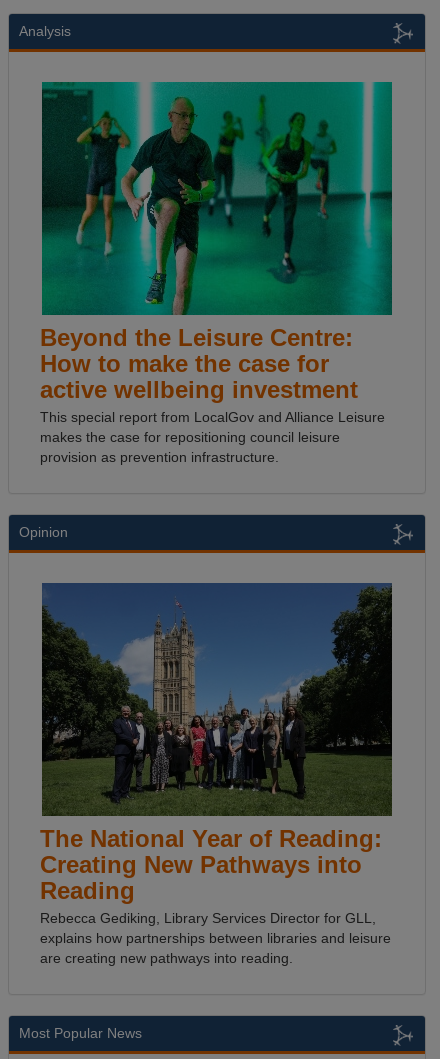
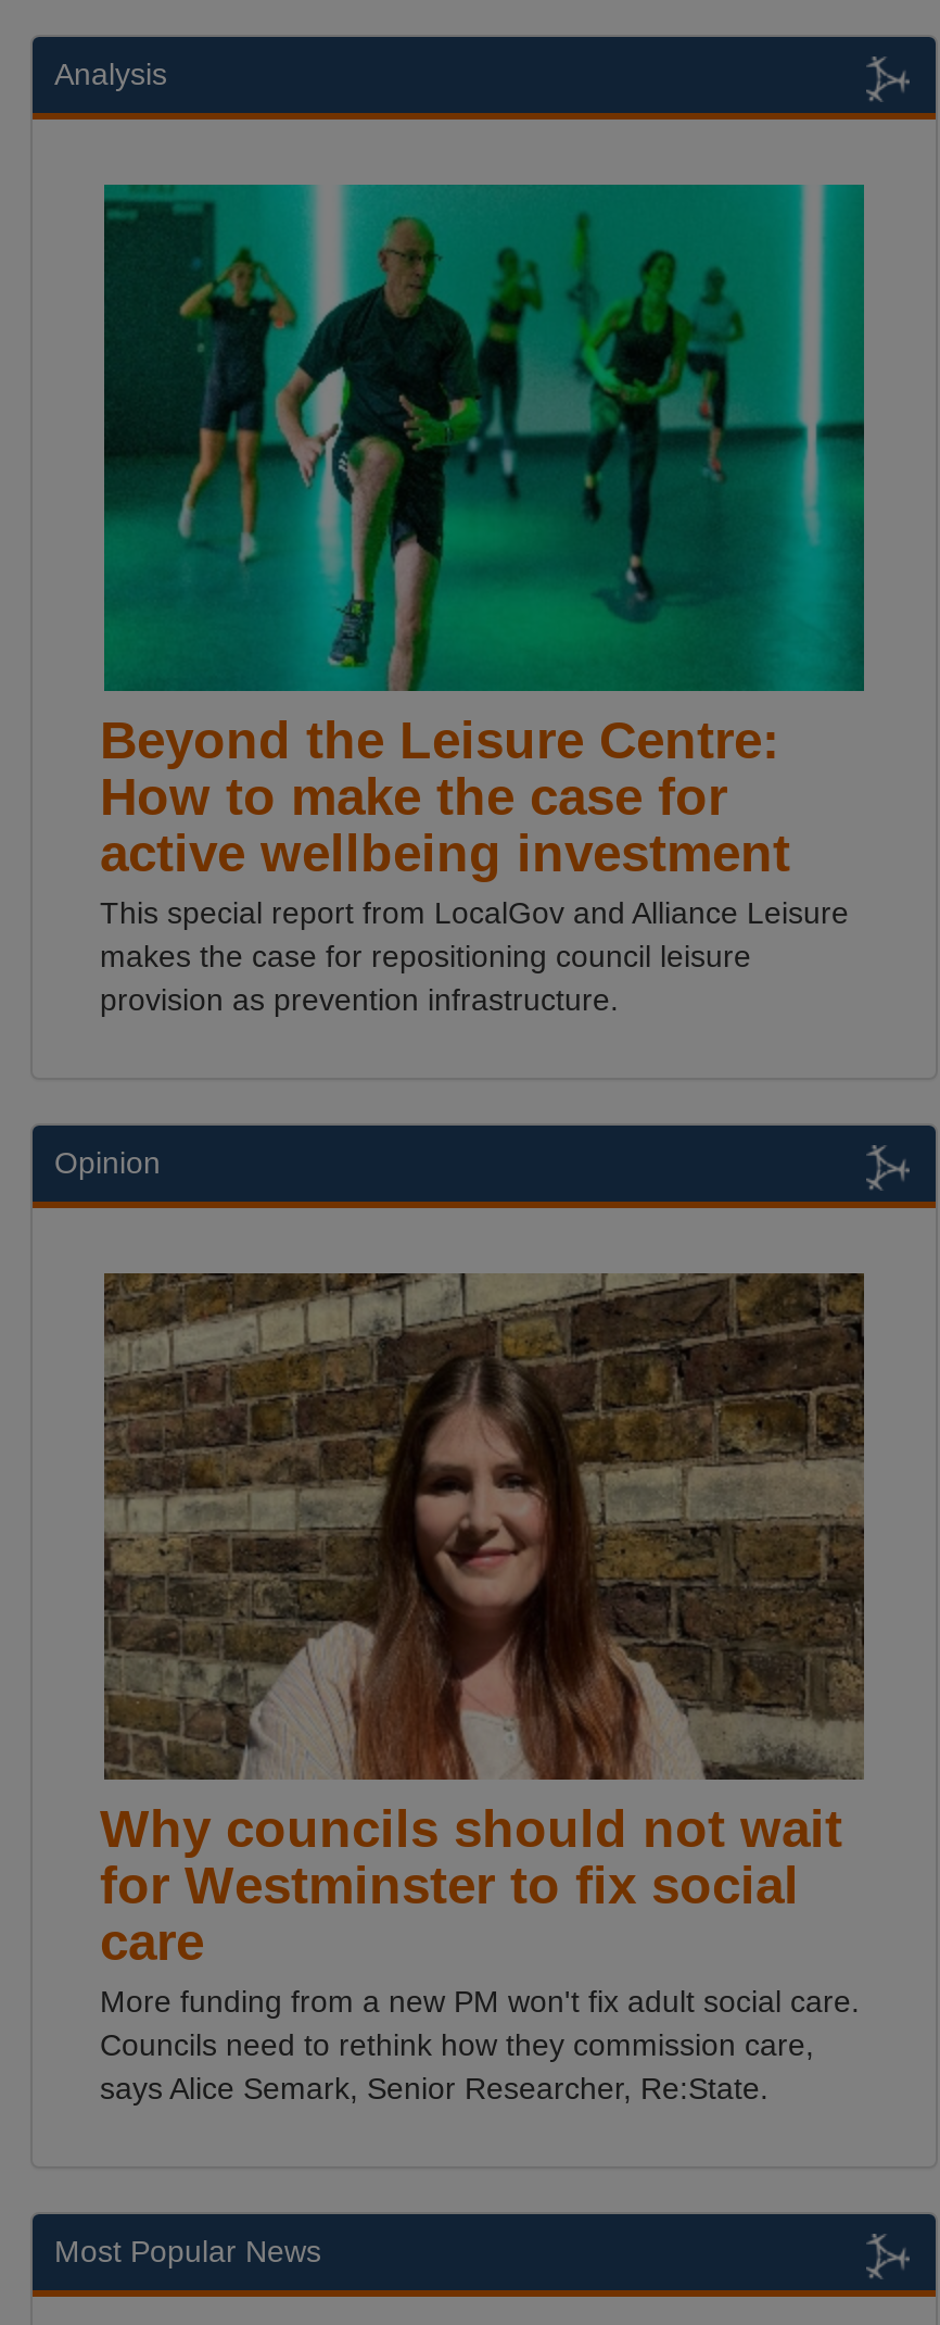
- [image]
- The National Year of Reading:
- Creating New Pathways into
- Reading
- Rebecca Gediking, Library Services Director for GLL,
- explains how partnerships between libraries and leisure
- are creating new pathways into reading.
+ [image]
+ Why councils should not wait
+ for Westminster to fix social
+ care
+ More funding from a new PM won't fix adult social care.
+ Councils need to rethink how they commission care,
+ says Alice Semark, Senior Researcher, Re:State.
